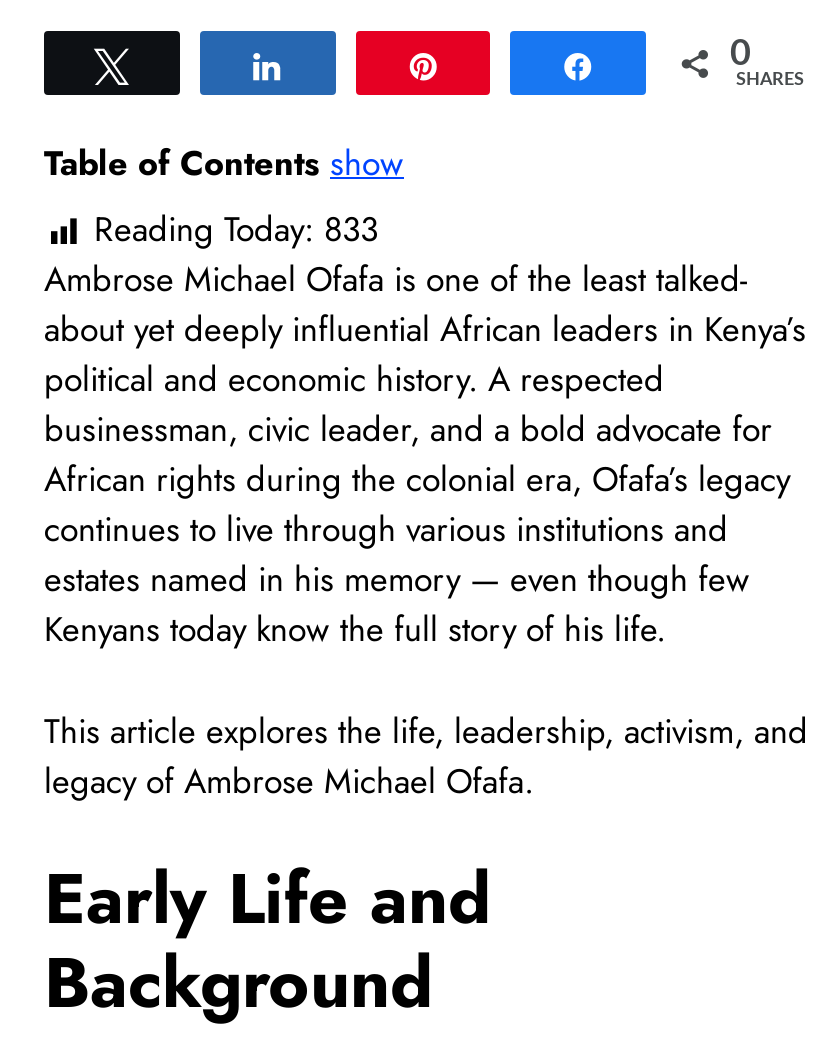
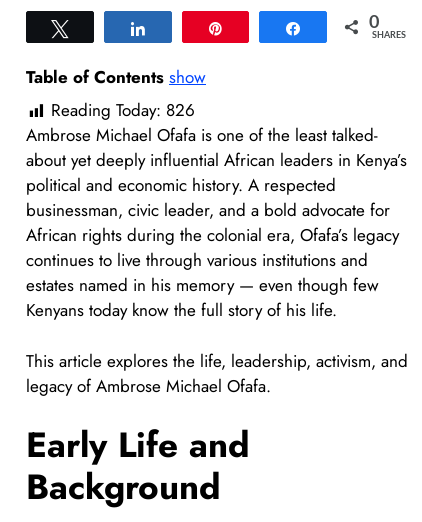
- Reading Today: 833
+ Reading Today: 826
